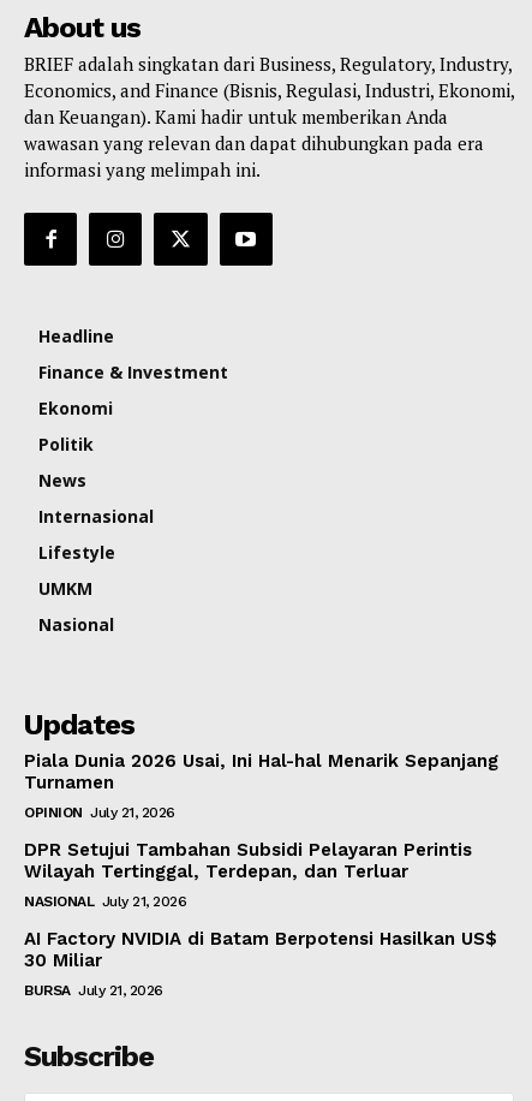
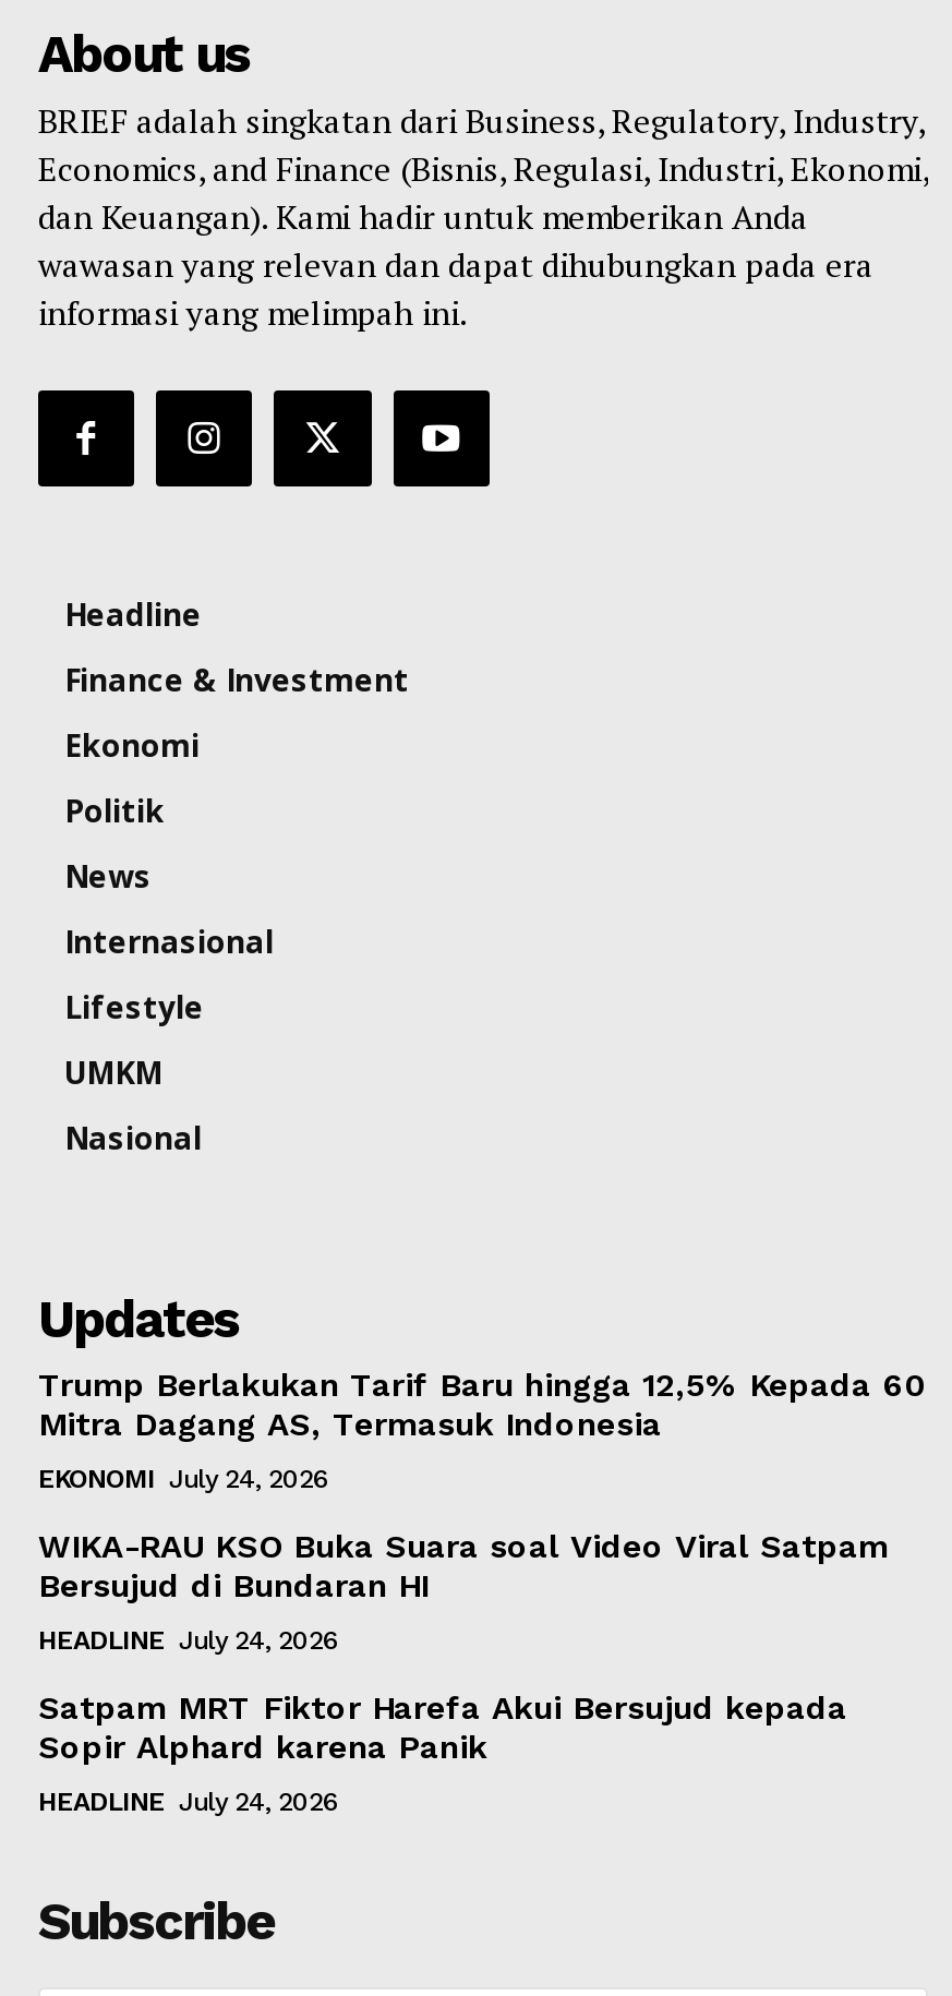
- Piala Dunia 2026 Usai, Ini Hal-hal Menarik Sepanjang
- Turnamen
+ Trump Berlakukan Tarif Baru hingga 12,5% Kepada 60
+ Mitra Dagang AS, Termasuk Indonesia

- OPINION July 21, 2026
+ EKONOMI July 24, 2026

- DPR Setujui Tambahan Subsidi Pelayaran Perintis
- Wilayah Tertinggal, Terdepan, dan Terluar
+ WIKA-RAU KSO Buka Suara soal Video Viral Satpam
+ Bersujud di Bundaran HI

- NASIONAL July 21, 2026
+ HEADLINE July 24, 2026

- AI Factory NVIDIA di Batam Berpotensi Hasilkan US$
- 30 Miliar
+ Satpam MRT Fiktor Harefa Akui Bersujud kepada
+ Sopir Alphard karena Panik

- BURSA July 21, 2026
+ HEADLINE July 24, 2026
